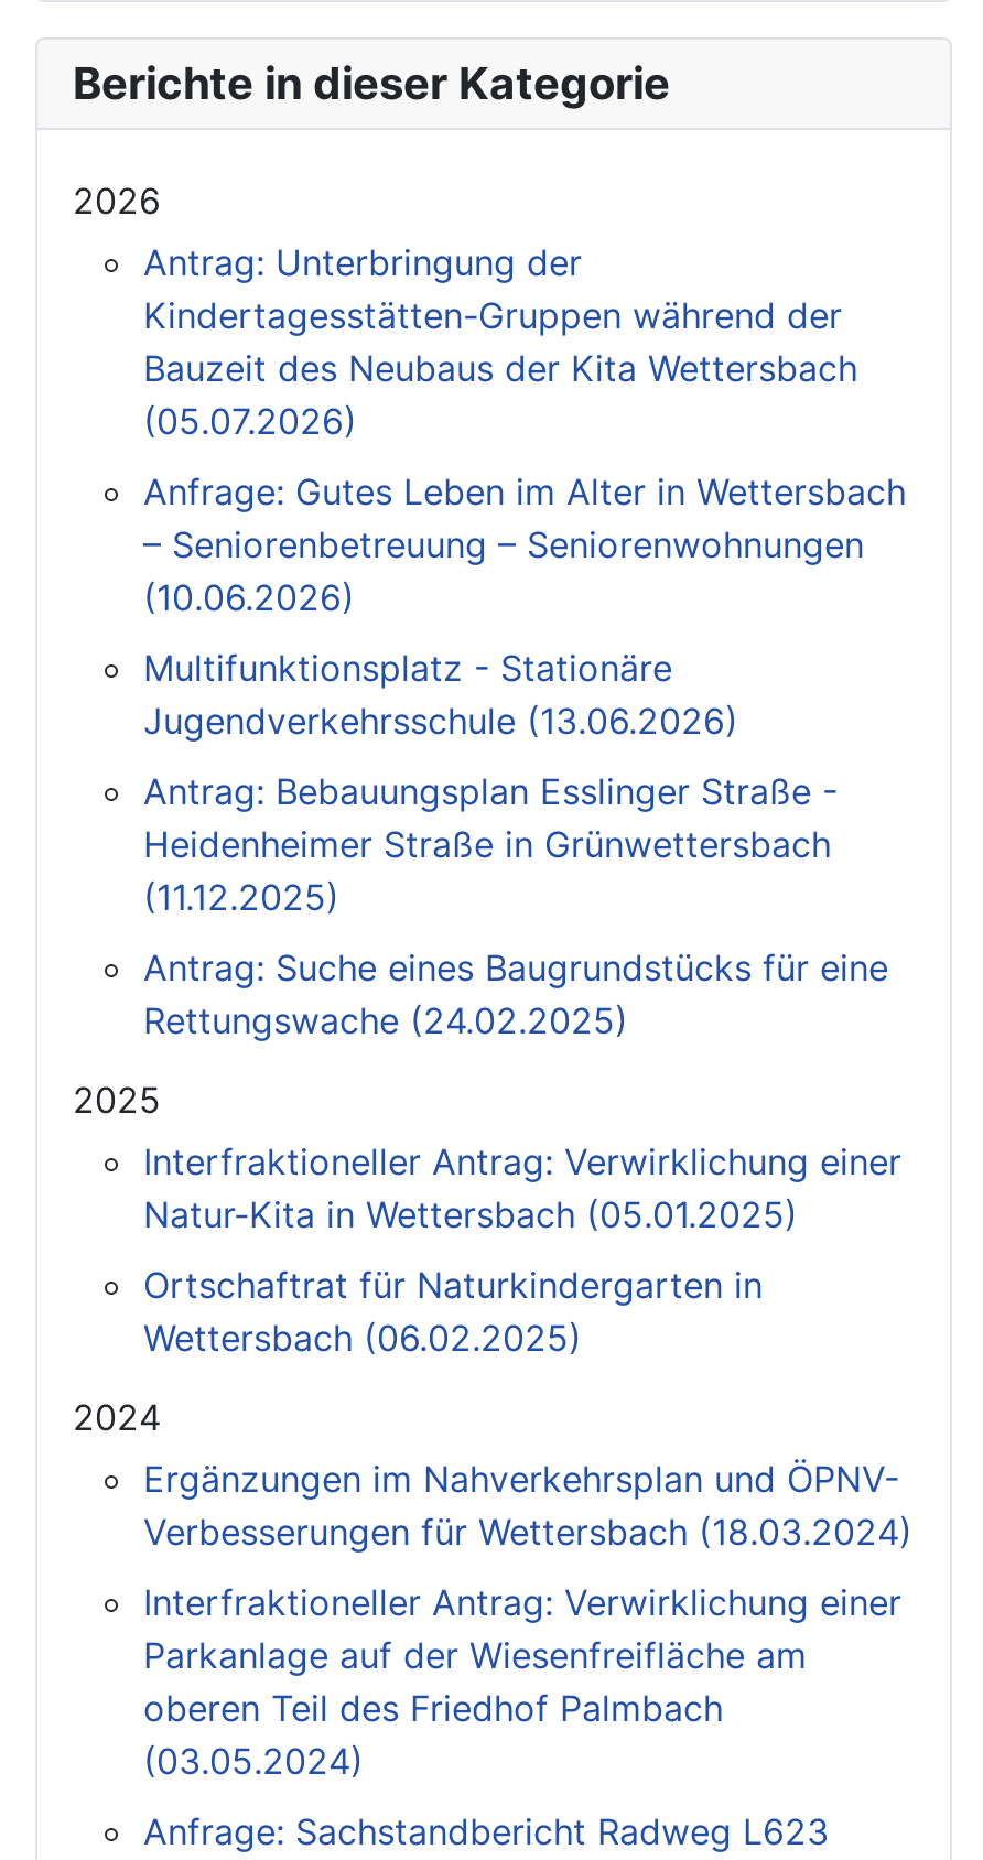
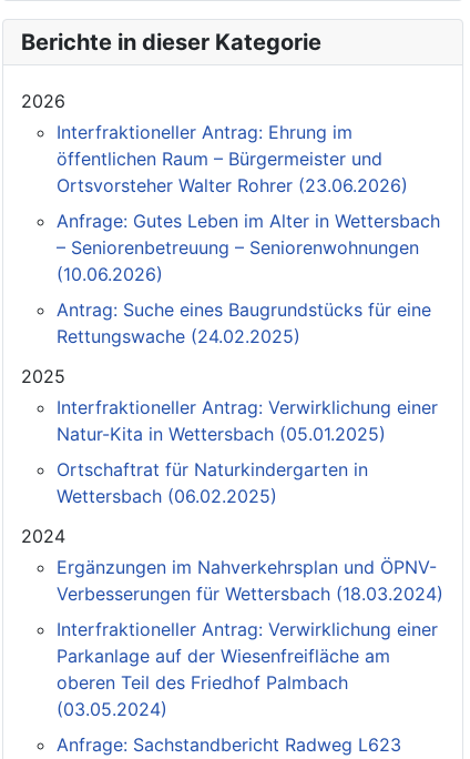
- Antrag: Unterbringung der
- Kindertagesstätten-Gruppen während der
- Bauzeit des Neubaus der Kita Wettersbach
- (05.07.2026)
+ Interfraktioneller Antrag: Ehrung im
+ öffentlichen Raum – Bürgermeister und
+ Ortsvorsteher Walter Rohrer (23.06.2026)

- Multifunktionsplatz - Stationäre
- Jugendverkehrsschule (13.06.2026)
- Antrag: Bebauungsplan Esslinger Straße -
- Heidenheimer Straße in Grünwettersbach
- (11.12.2025)
